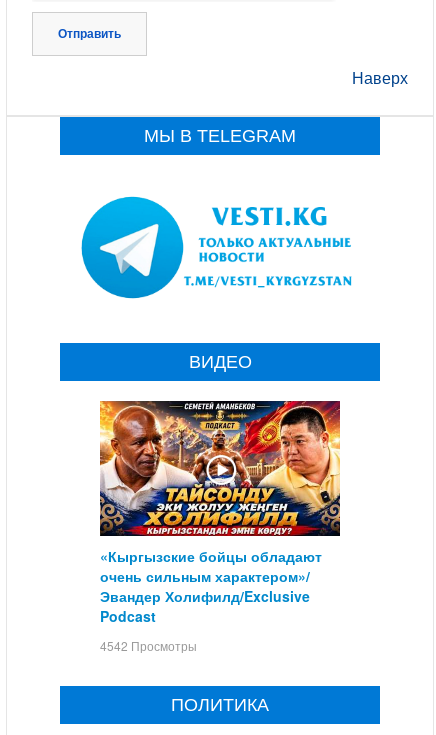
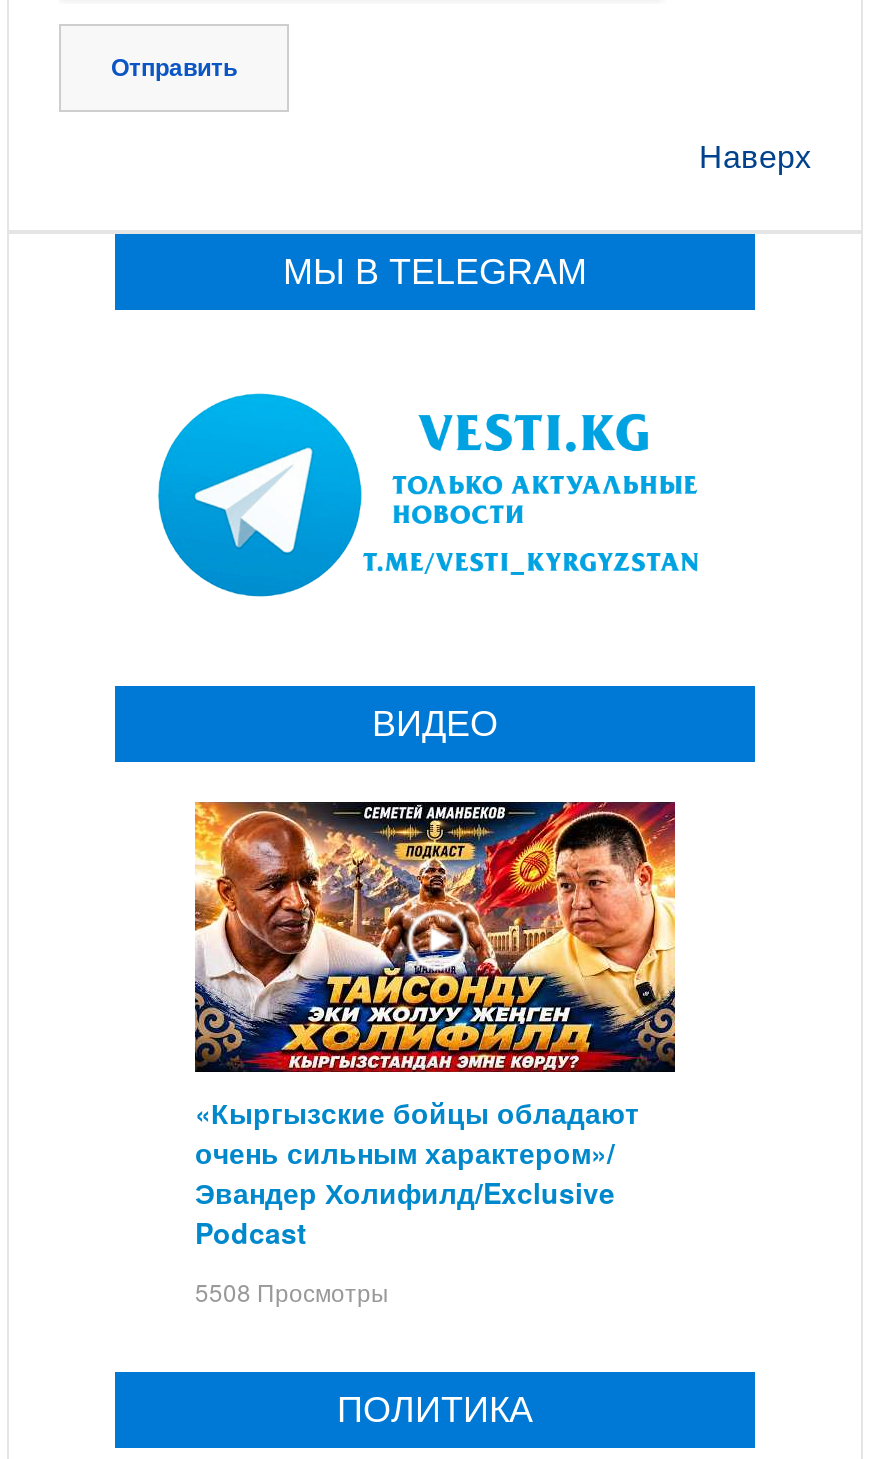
- 4542 Просмотры
+ 5508 Просмотры
